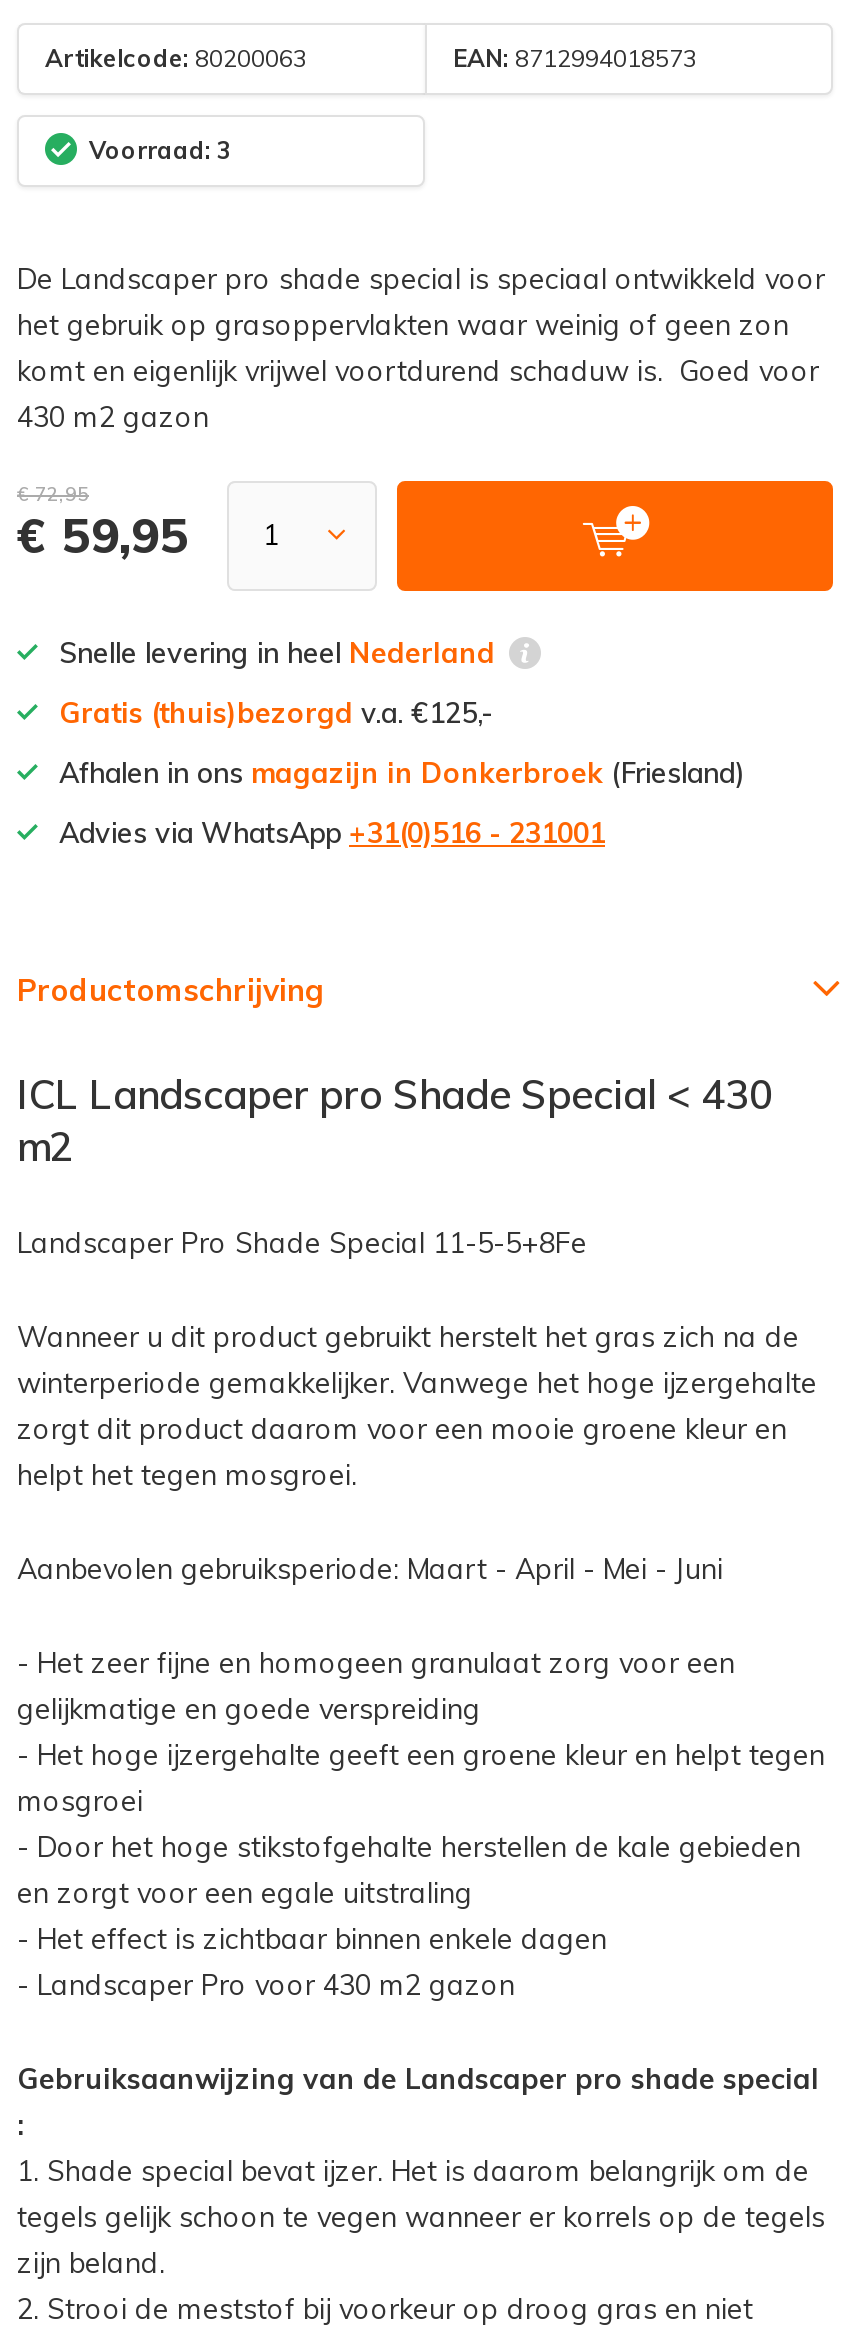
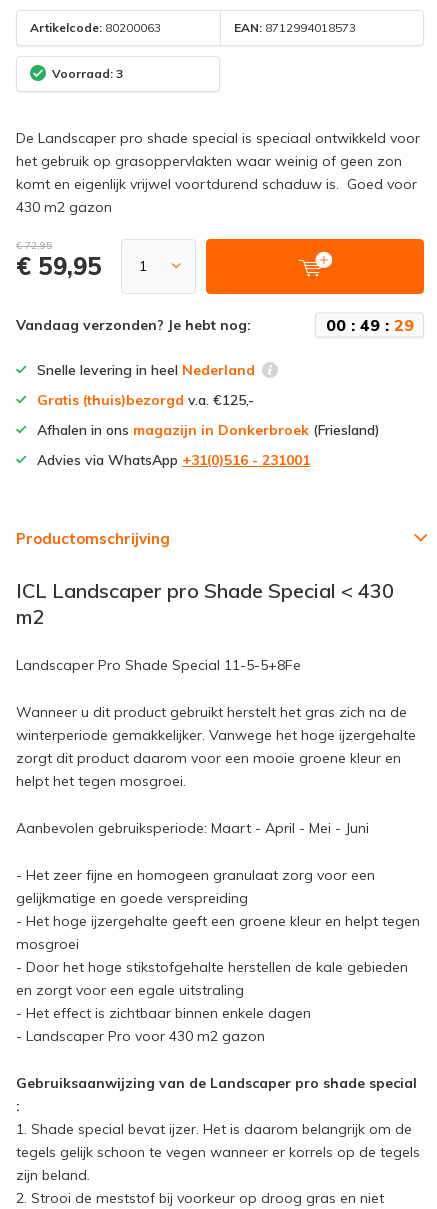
+ Vandaag verzonden? Je hebt nog:
+ 00: 49: 29
